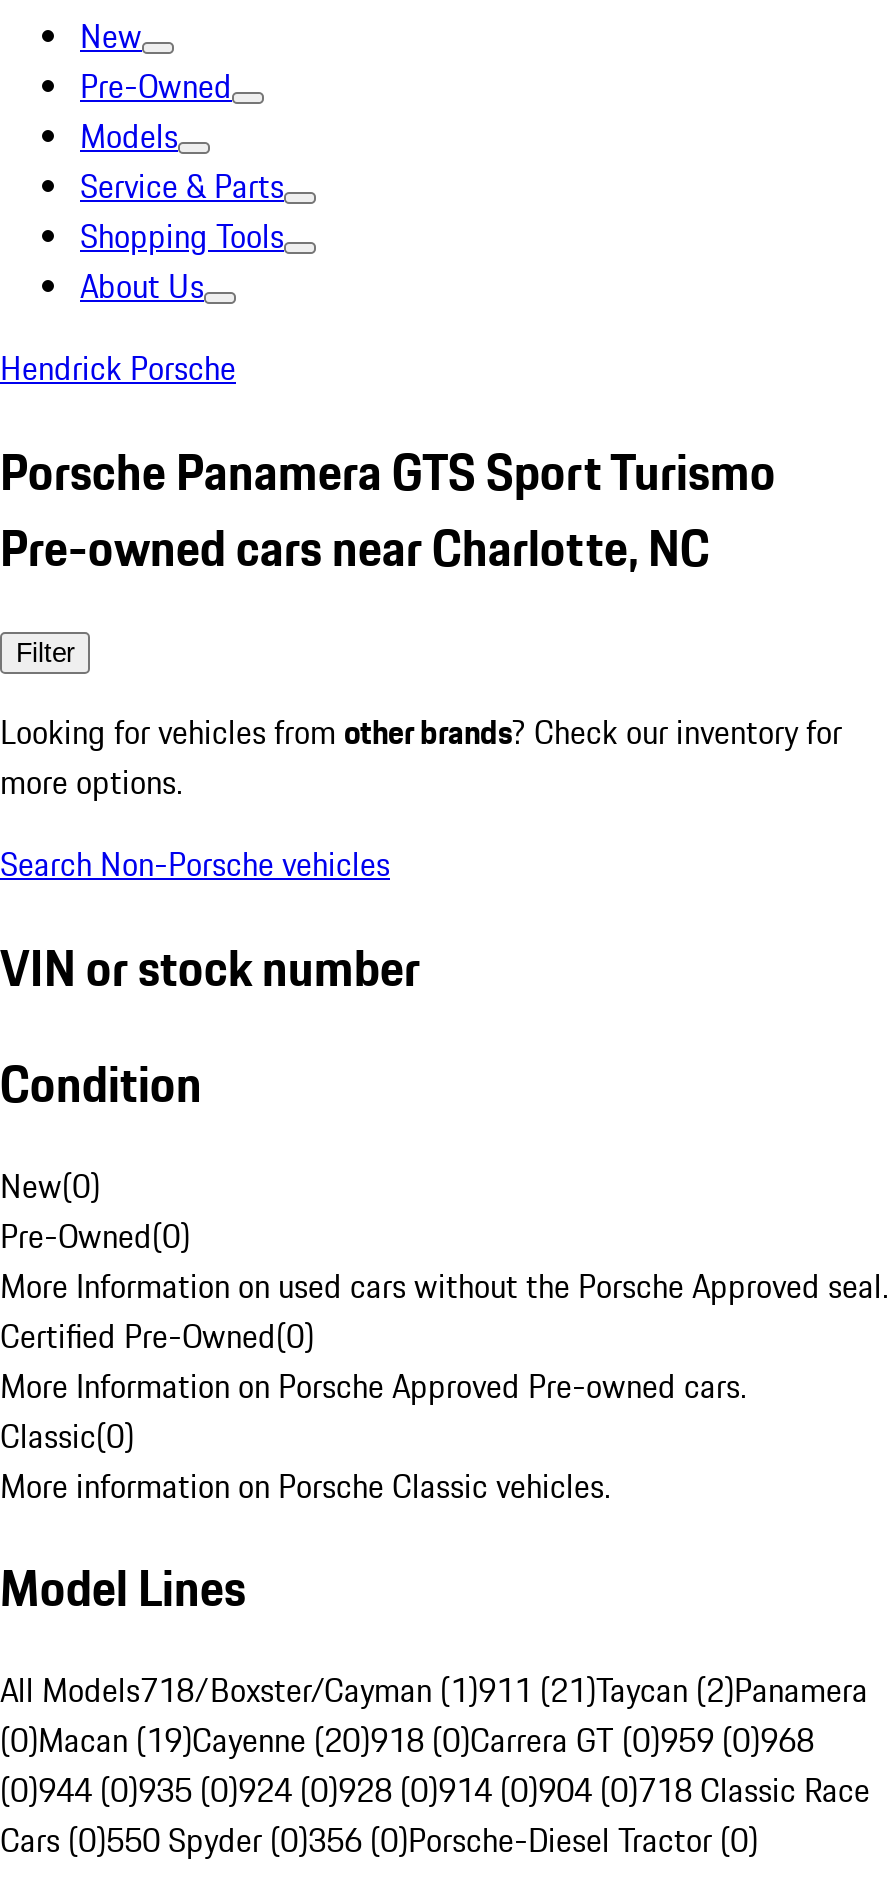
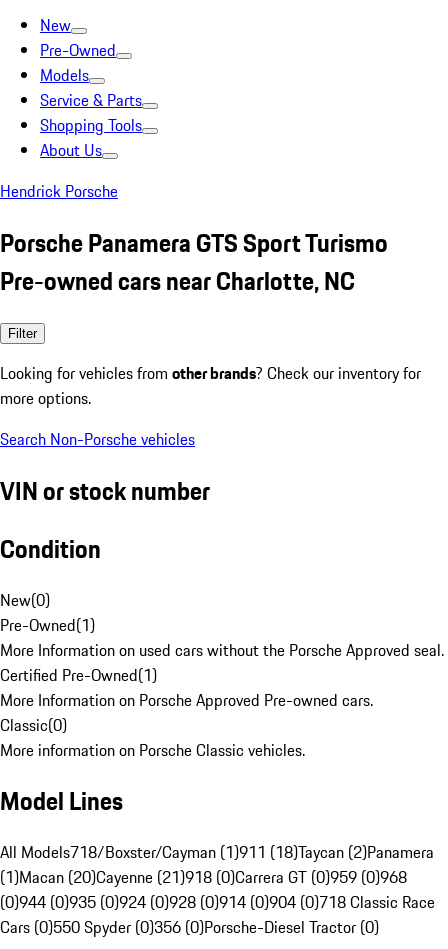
- Pre-Owned(0)
+ Pre-Owned(1)

- Certified Pre-Owned(0)
+ Certified Pre-Owned(1)

- All Models718/Boxster/Cayman (1)911 (21)Taycan (2)Panamera
+ All Models718/Boxster/Cayman (1)911 (18)Taycan (2)Panamera

- (0)Macan (19)Cayenne (20)918 (0)Carrera GT (0)959 (0)968
+ (1)Macan (20)Cayenne (21)918 (0)Carrera GT (0)959 (0)968
